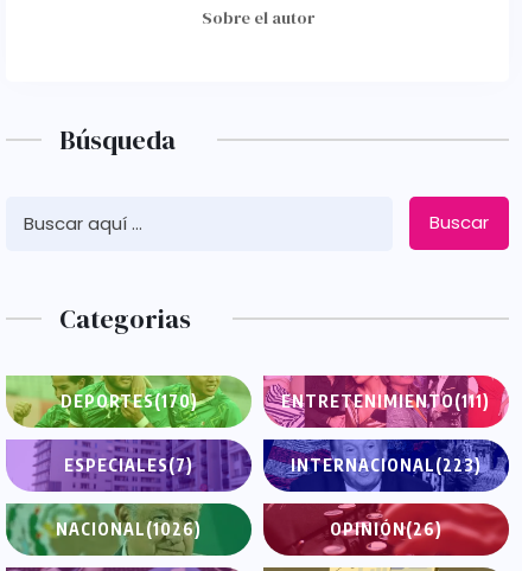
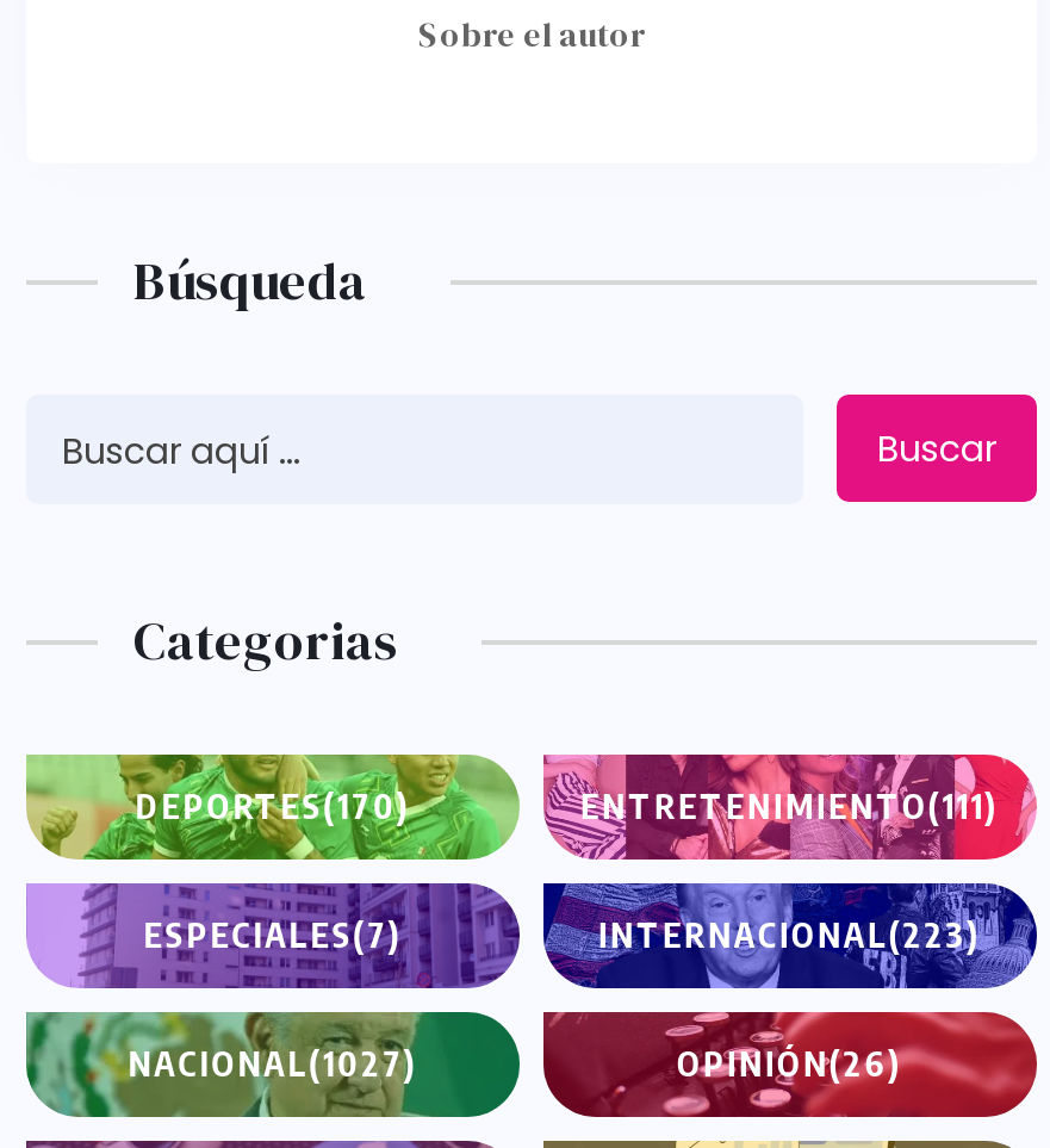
- NACIONAL(1026)
+ NACIONAL(1027)
